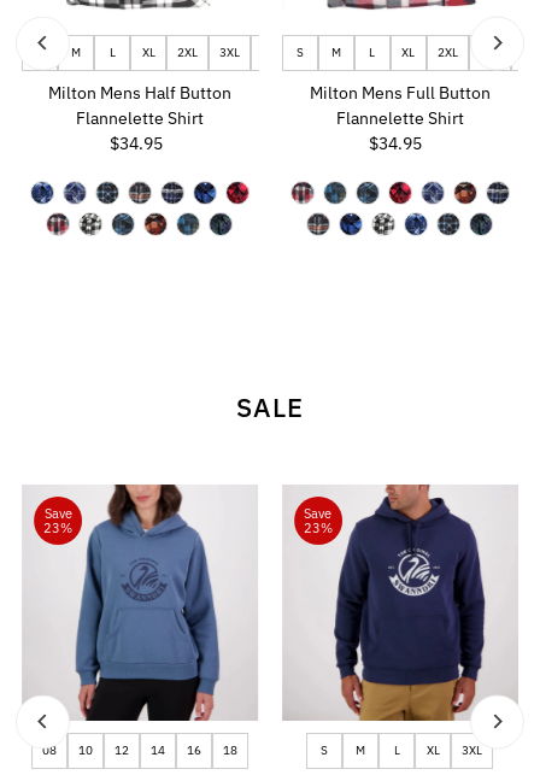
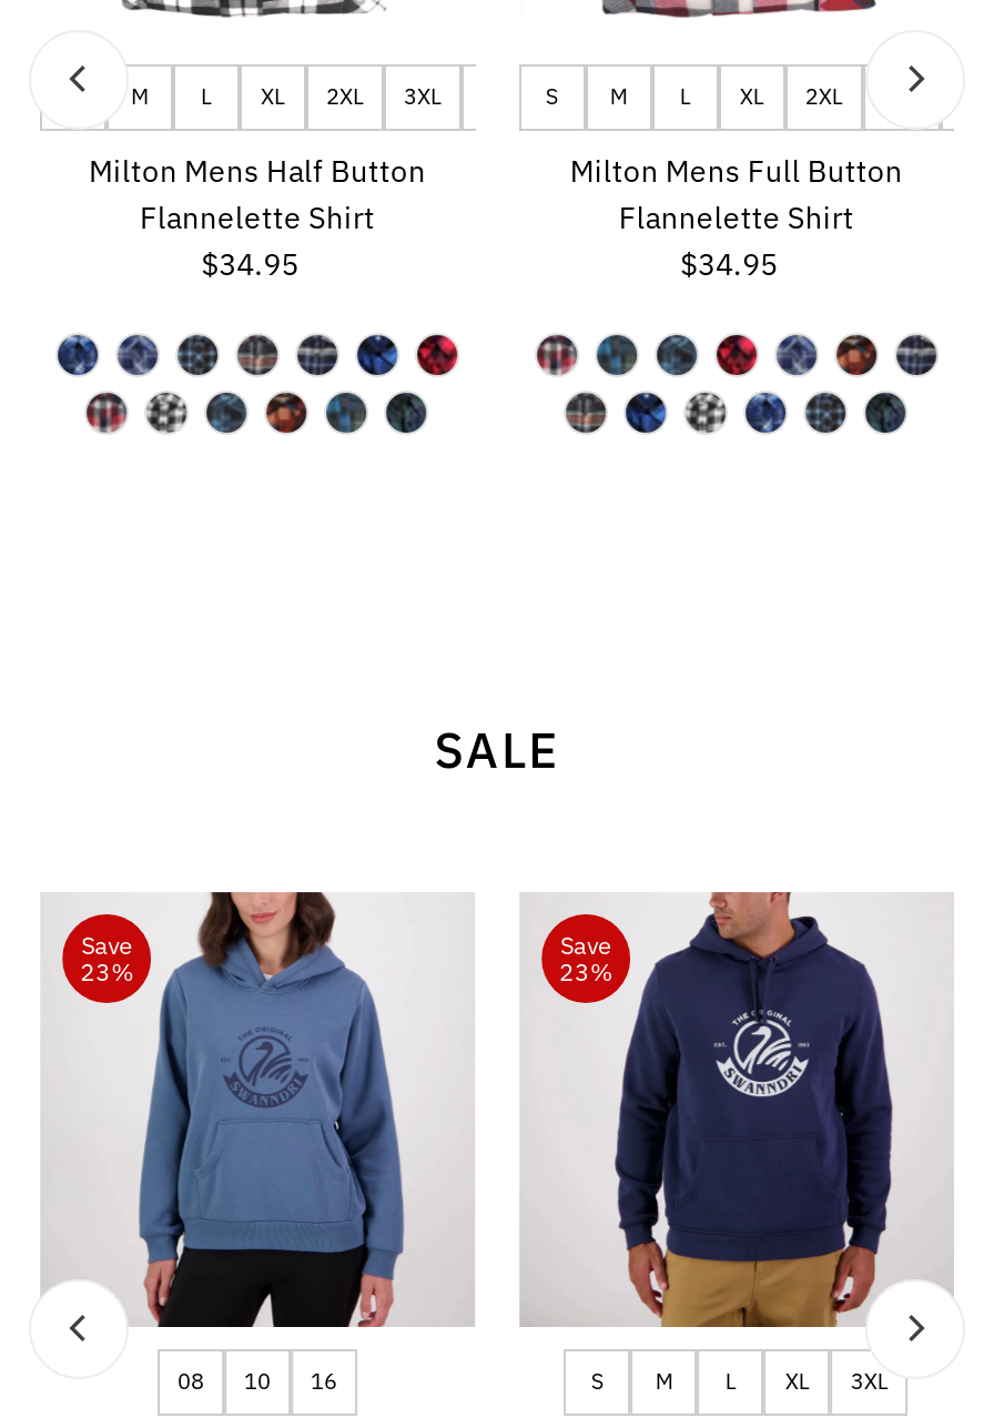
- 12
- 14

- 18
